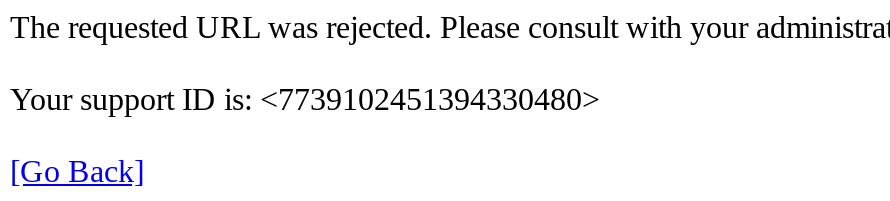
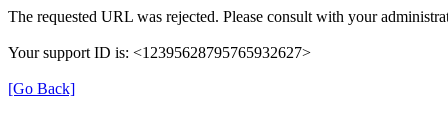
- Your support ID is: <7739102451394330480>
+ Your support ID is: <12395628795765932627>
